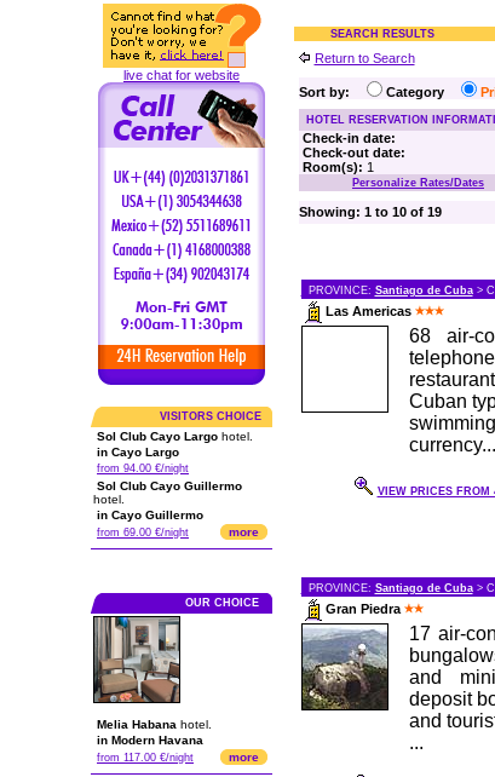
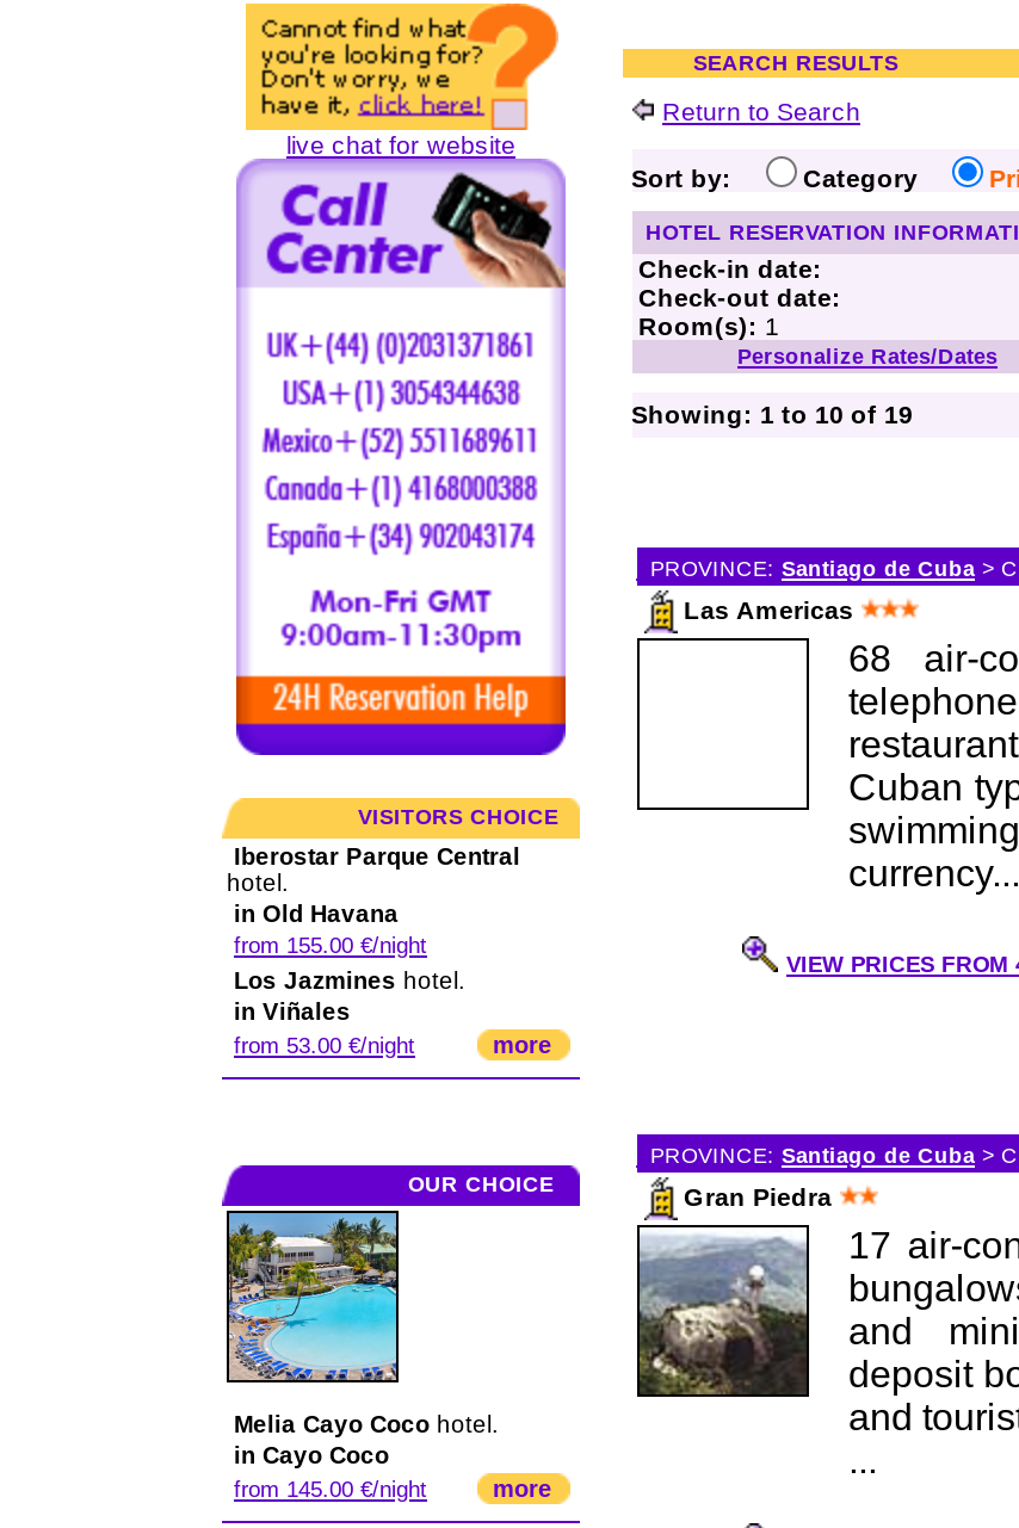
- Sol Club Cayo Largo hotel.
- in Cayo Largo
- from 94.00 €/night
- Sol Club Cayo Guillermo
+ Iberostar Parque Central

moved up: hotel.

- in Cayo Guillermo
- from 69.00 €/night
+ in Old Havana
+ from 155.00 €/night
+ Los Jazmines hotel.
+ in Viñales
+ from 53.00 €/night

- [image]
- Melia Habana hotel.
- in Modern Havana
- from 117.00 €/night
+ [image]
+ Melia Cayo Coco hotel.
+ in Cayo Coco
+ from 145.00 €/night
